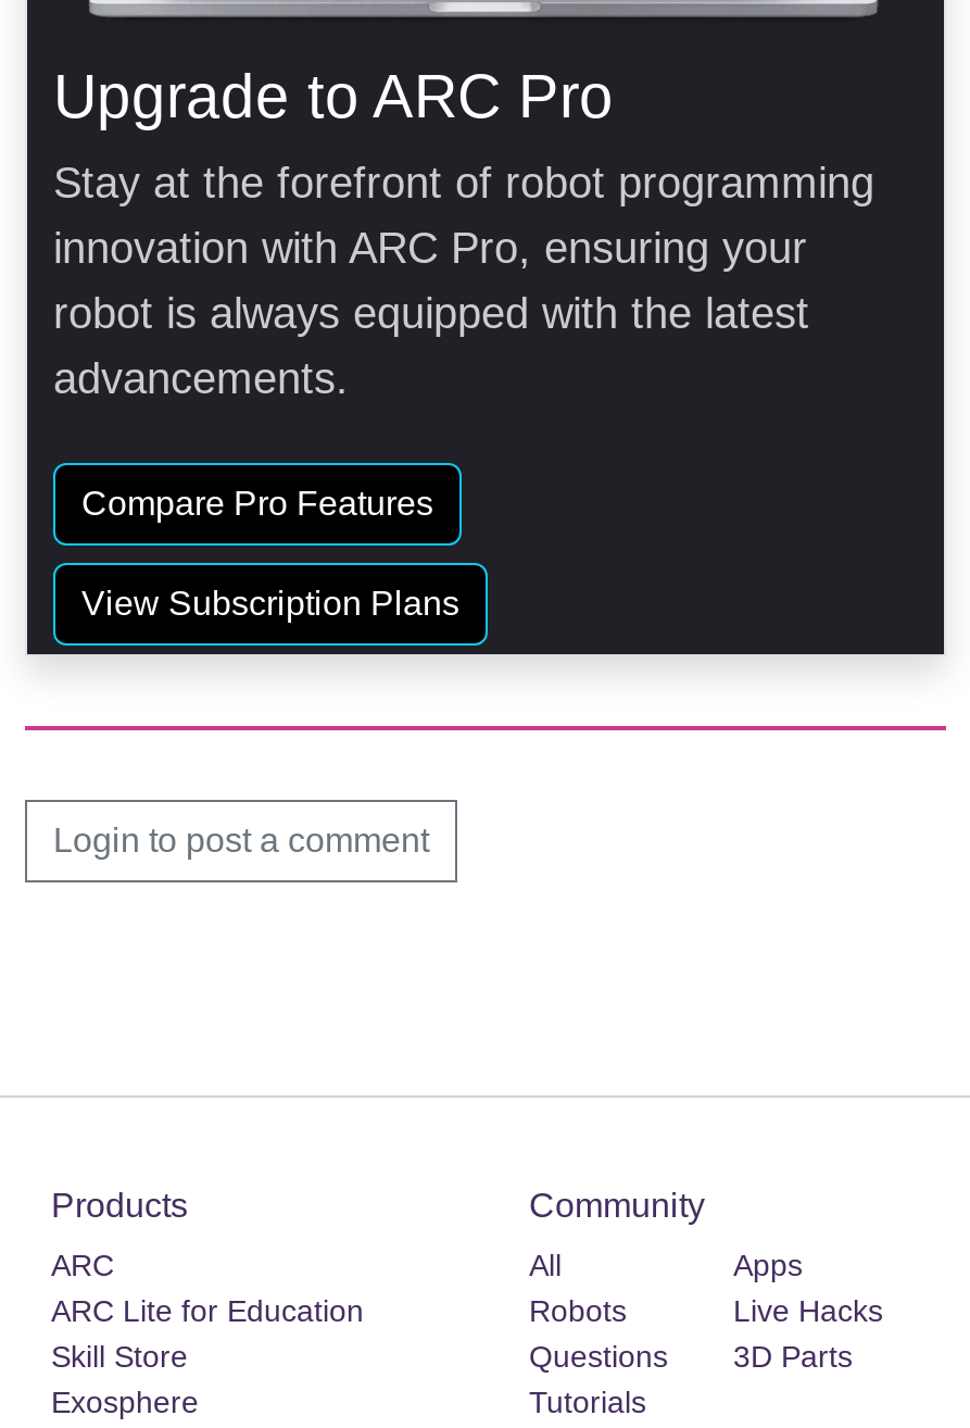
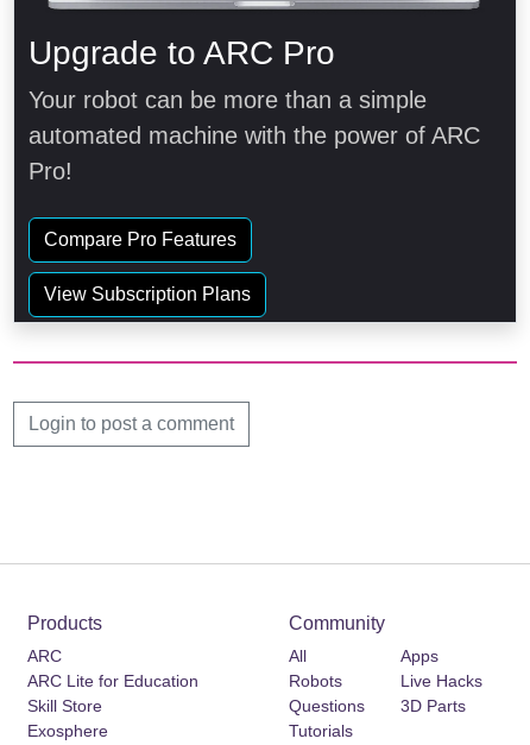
- Stay at the forefront of robot programming
- innovation with ARC Pro, ensuring your
- robot is always equipped with the latest
- advancements.
+ Your robot can be more than a simple
+ automated machine with the power of ARC
+ Pro!
